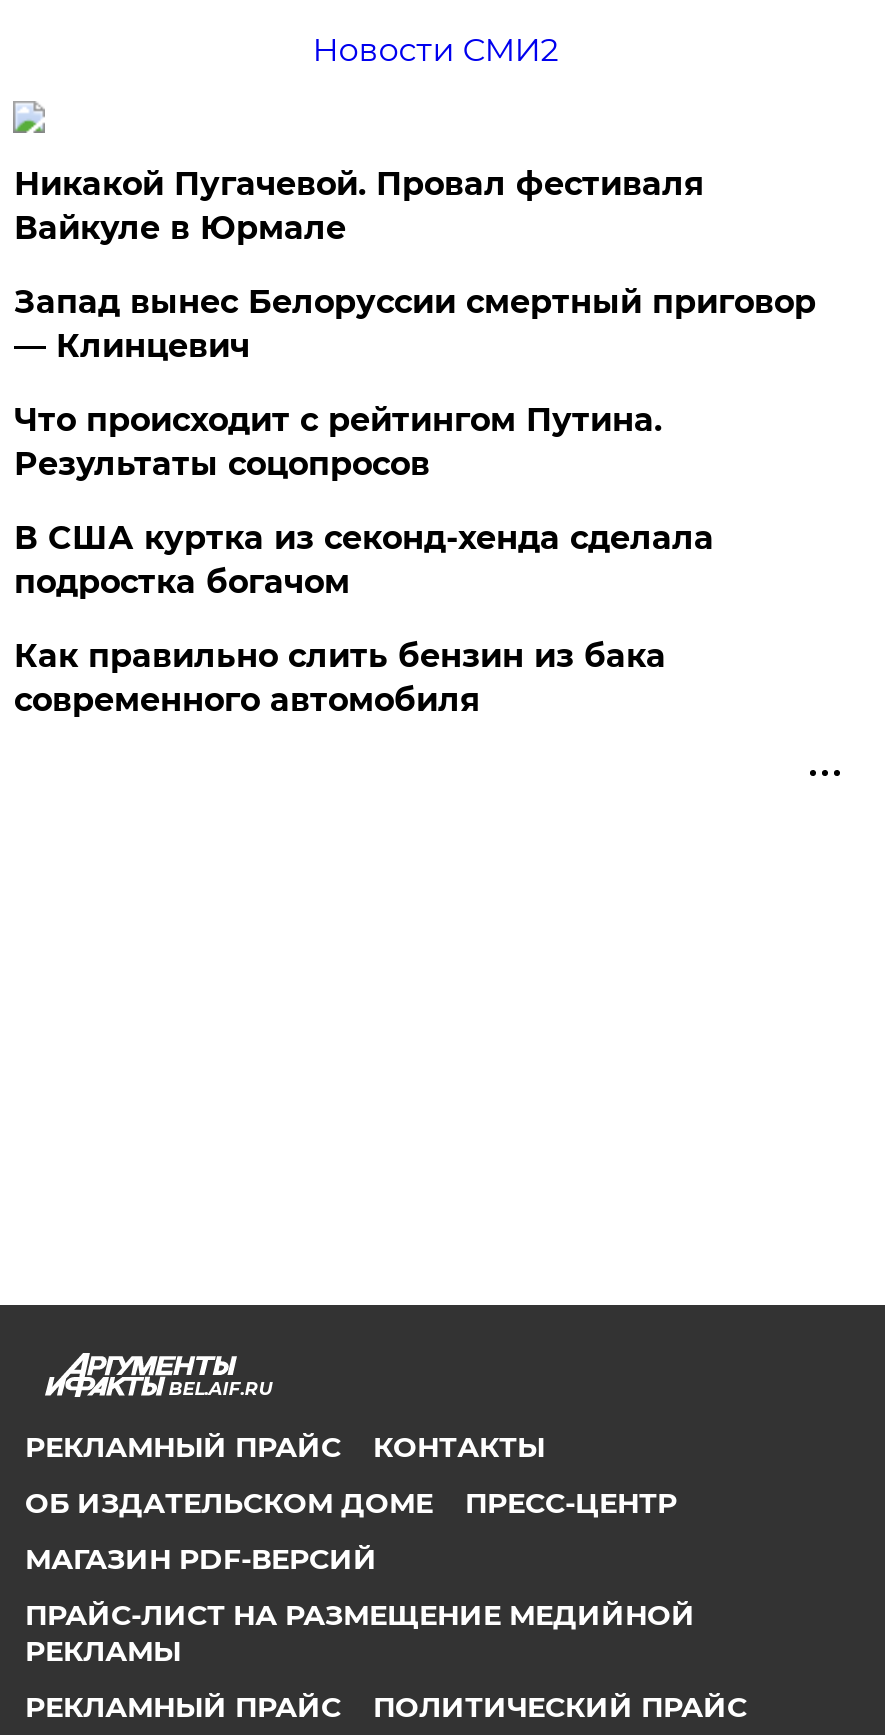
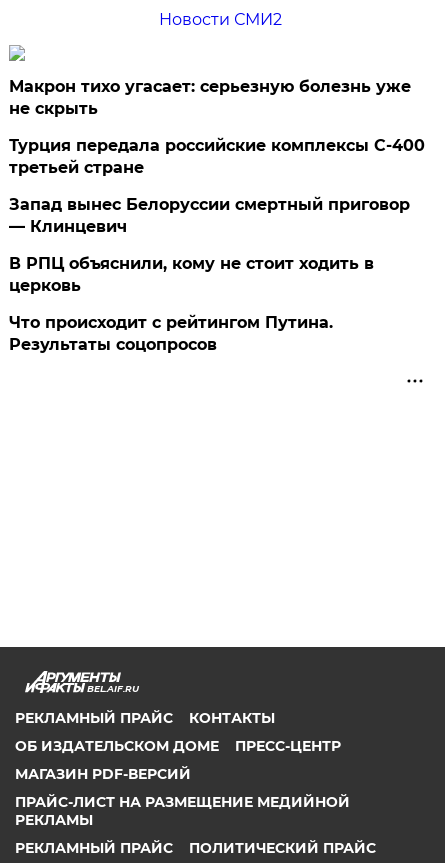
- Никакой Пугачевой. Провал фестиваля
- Вайкуле в Юрмале
+ Макрон тихо угасает: серьезную болезнь уже
+ не скрыть
+ Турция передала российские комплексы С-400
+ третьей стране

moved down: Запад вынес Белоруссии смертный приговор | — Клинцевич

+ В РПЦ объяснили, кому не стоит ходить в
+ церковь

moved down: Что происходит с рейтингом Путина. | Результаты соцопросов

- В США куртка из секонд-хенда сделала
- подростка богачом
- Как правильно слить бензин из бака
- современного автомобиля
